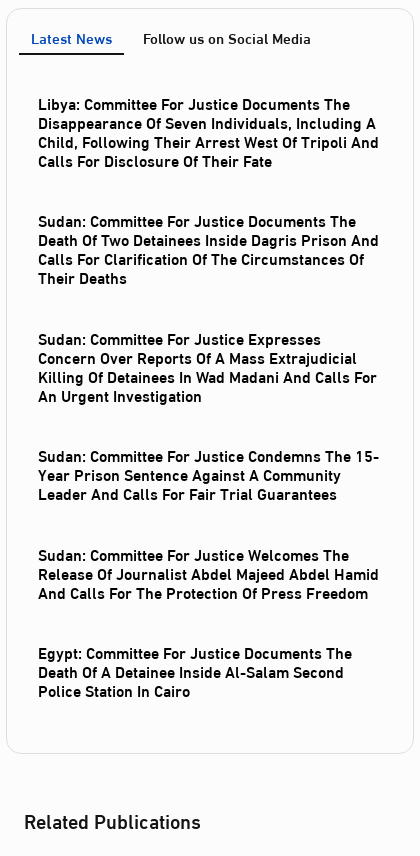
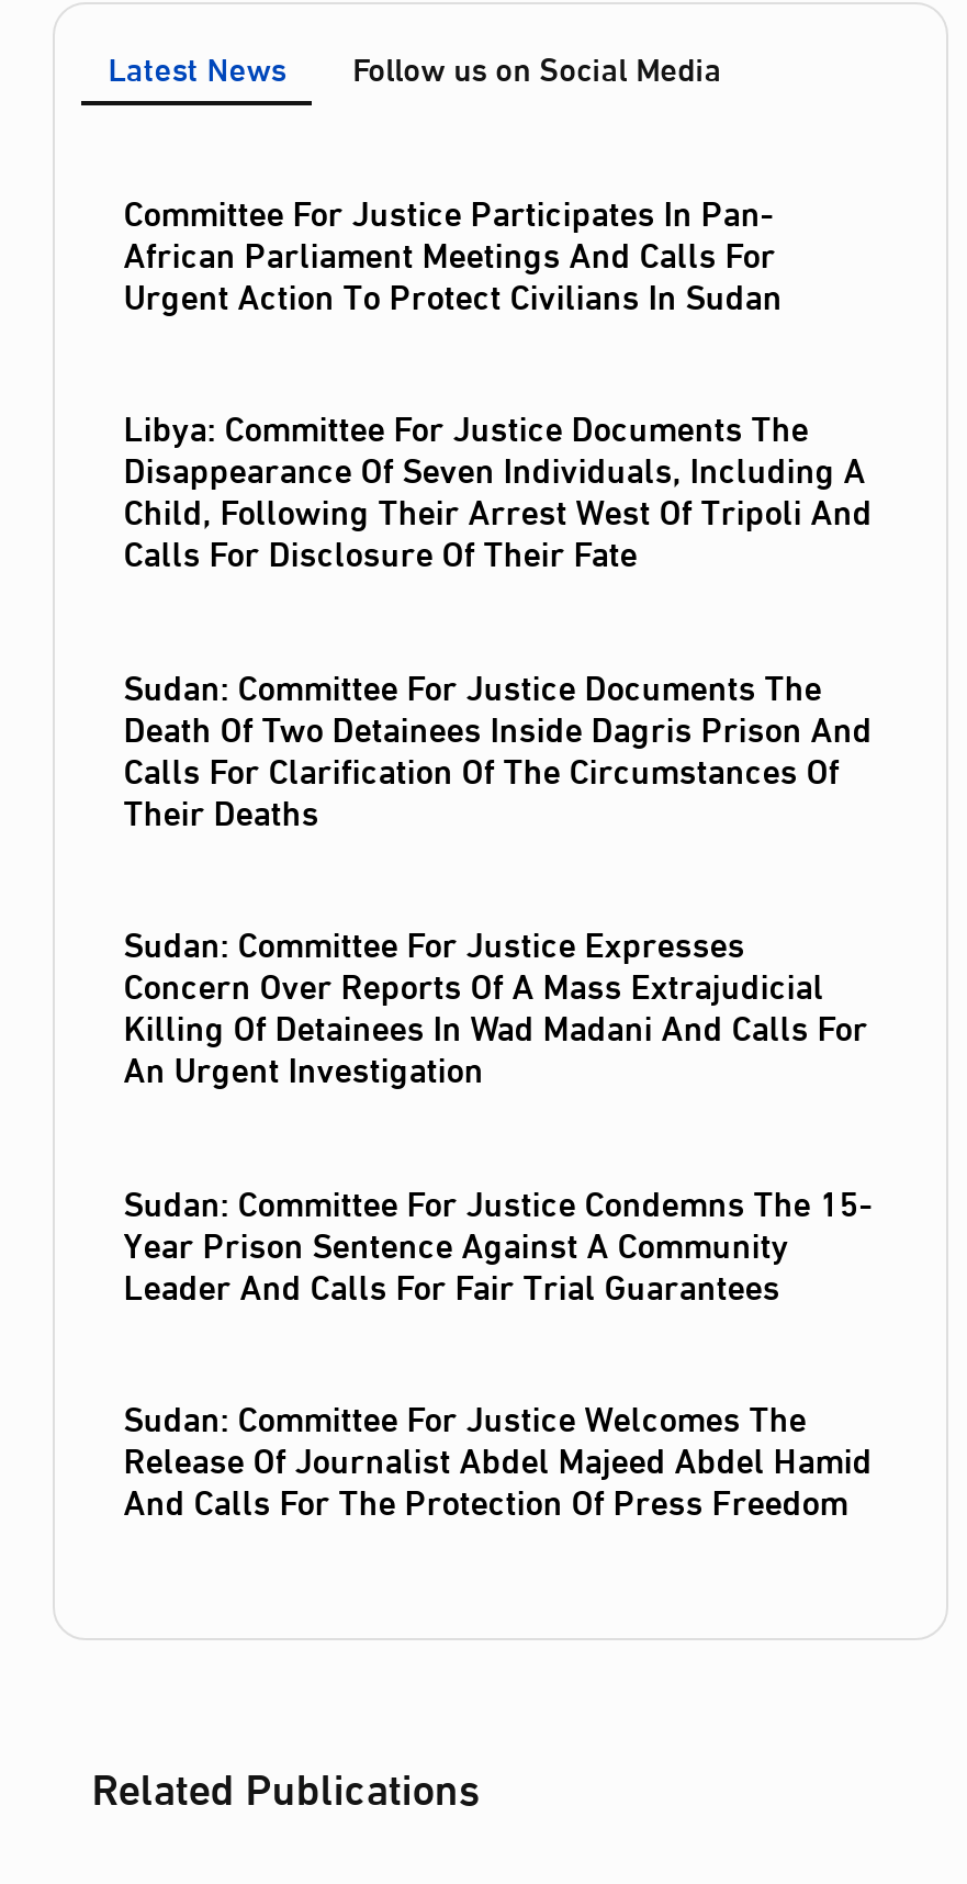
+ Committee For Justice Participates In Pan-
+ African Parliament Meetings And Calls For
+ Urgent Action To Protect Civilians In Sudan

moved down: Libya: Committee For Justice Documents The | Disappearance Of Seven Individuals, Including A | Child, Following Their Arrest West Of Tripoli And | ... | Release Of Journalist Abdel Majeed Abdel Hamid | And Calls For The Protection Of Press Freedom

- Egypt: Committee For Justice Documents The
- Death Of A Detainee Inside Al‑Salam Second
- Police Station In Cairo
